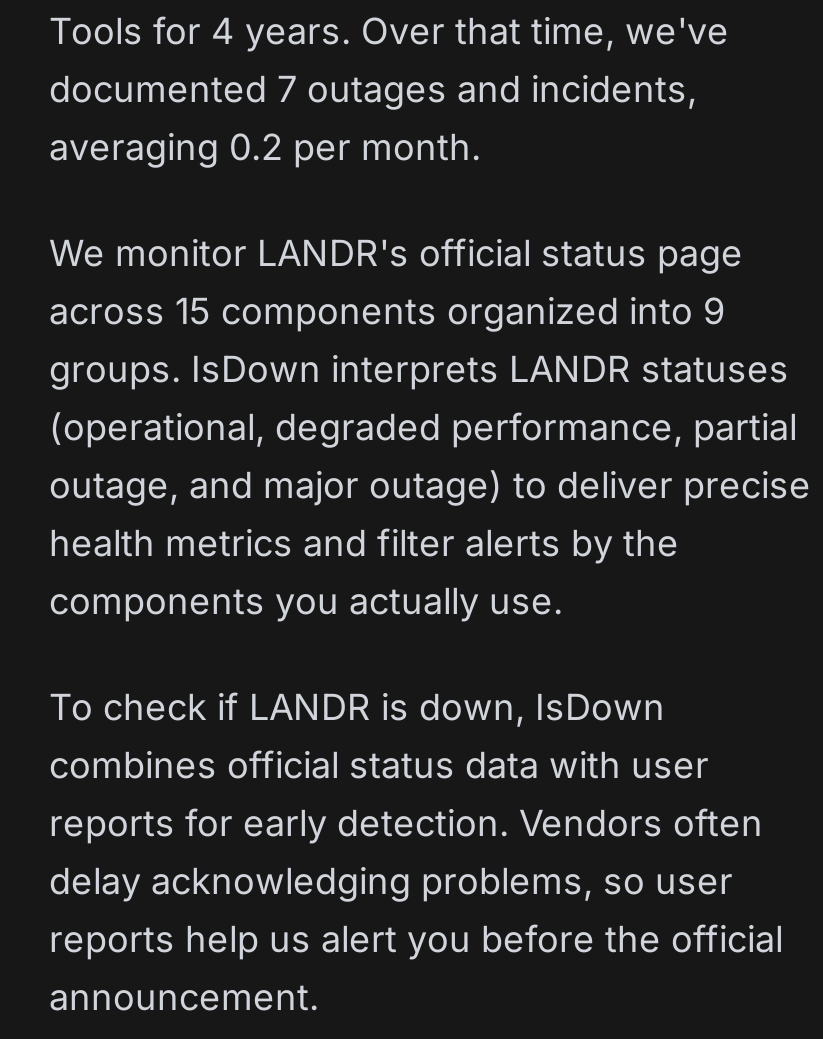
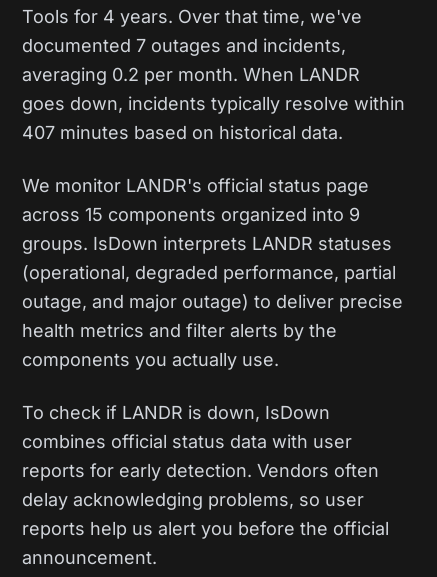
- averaging 0.2 per month.
+ averaging 0.2 per month. When LANDR
+ goes down, incidents typically resolve within
+ 407 minutes based on historical data.
